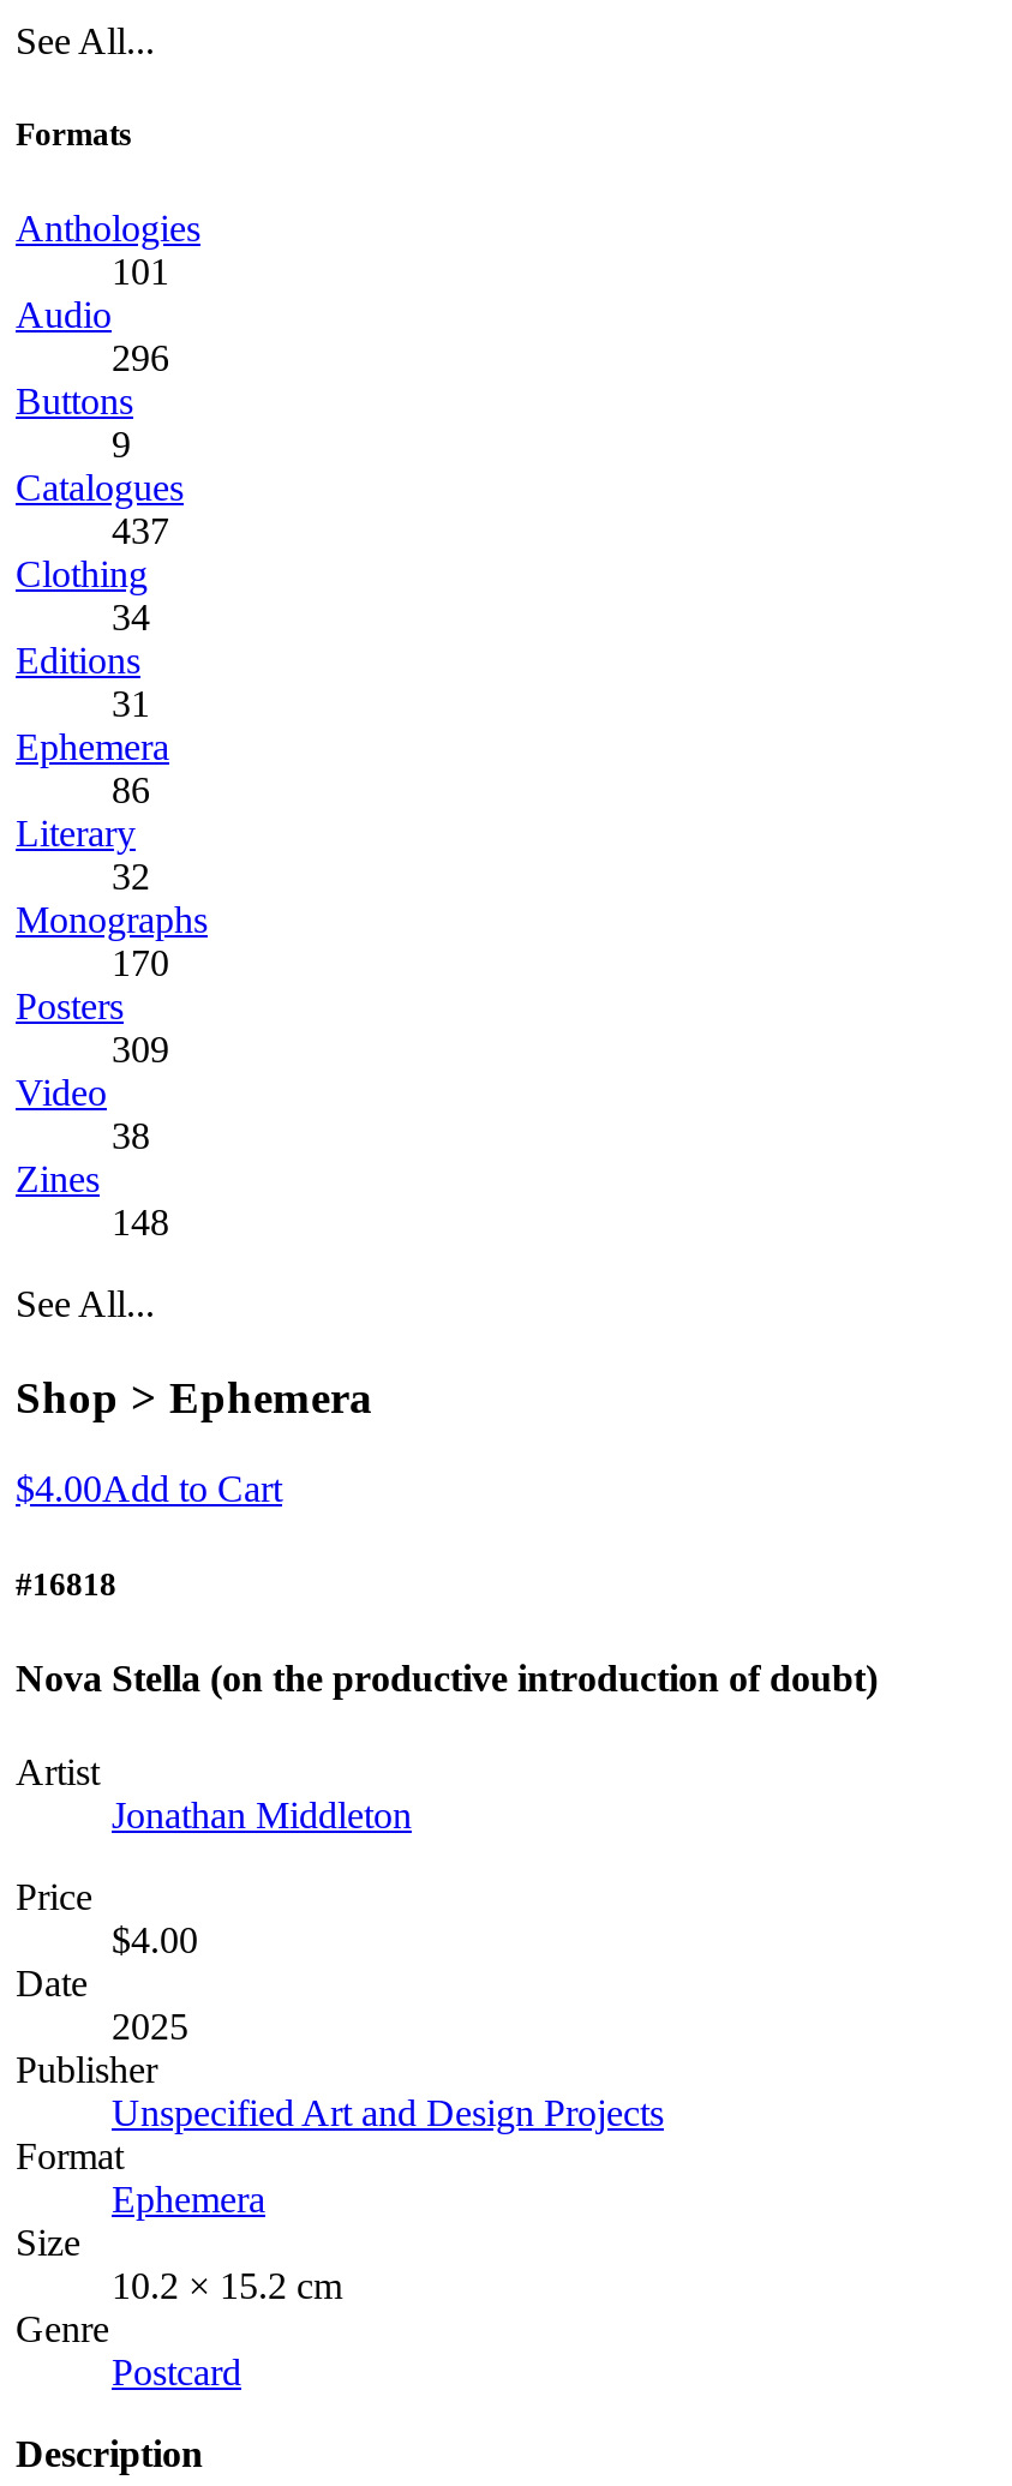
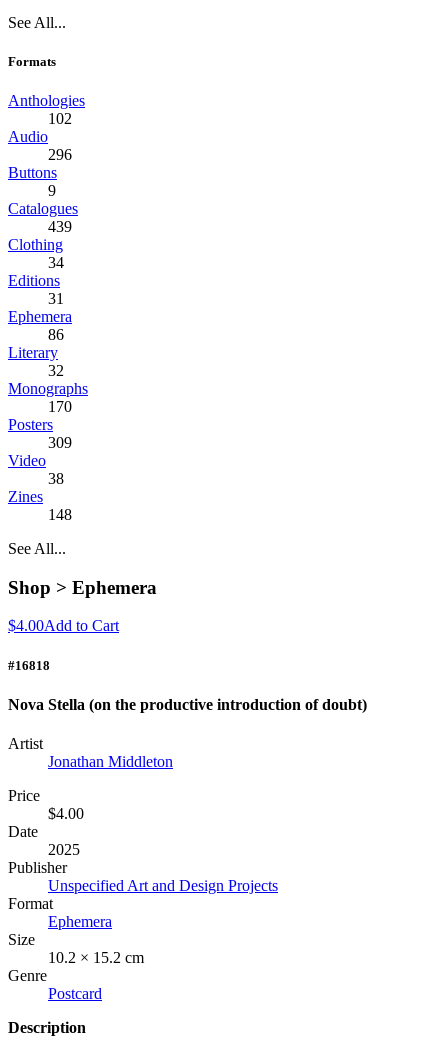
- 101
+ 102

- 437
+ 439
